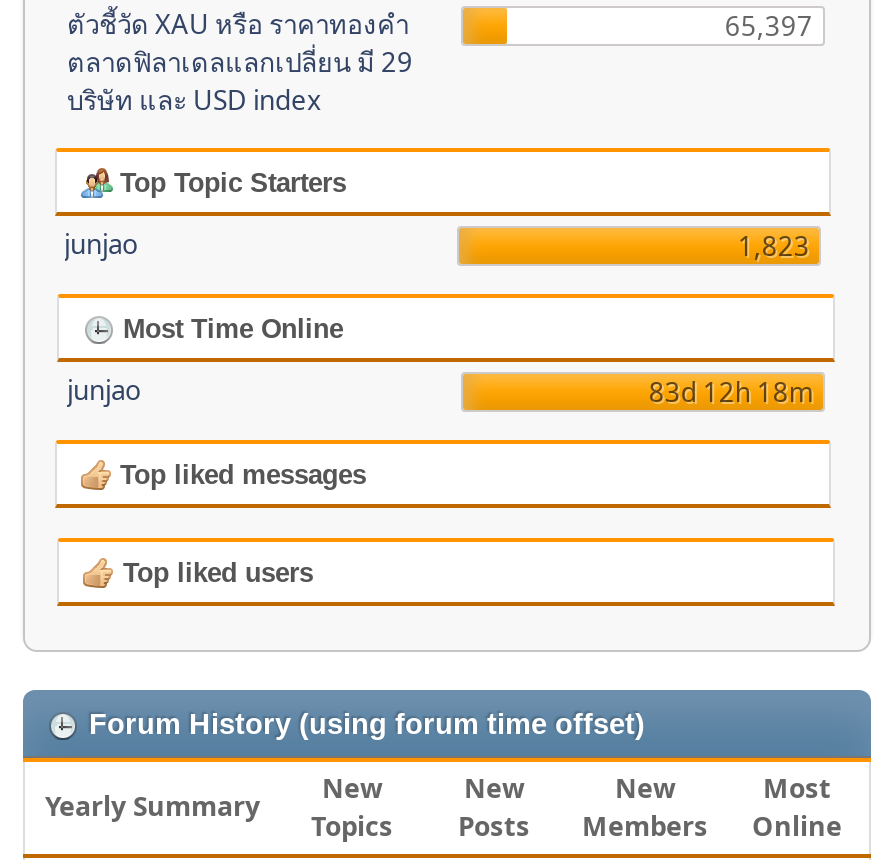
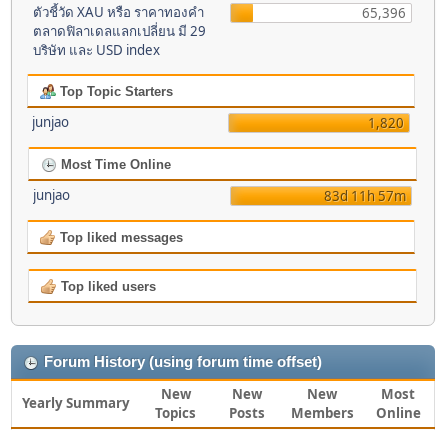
- 65,397
+ 65,396

- 1,823
+ 1,820

- 83d 12h 18m
+ 83d 11h 57m
